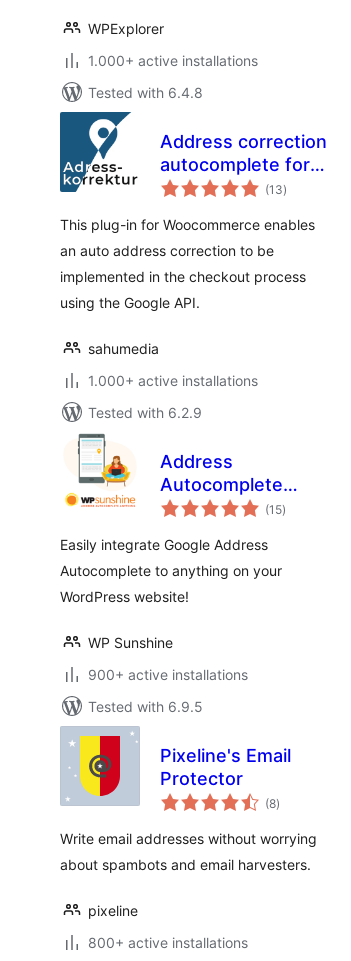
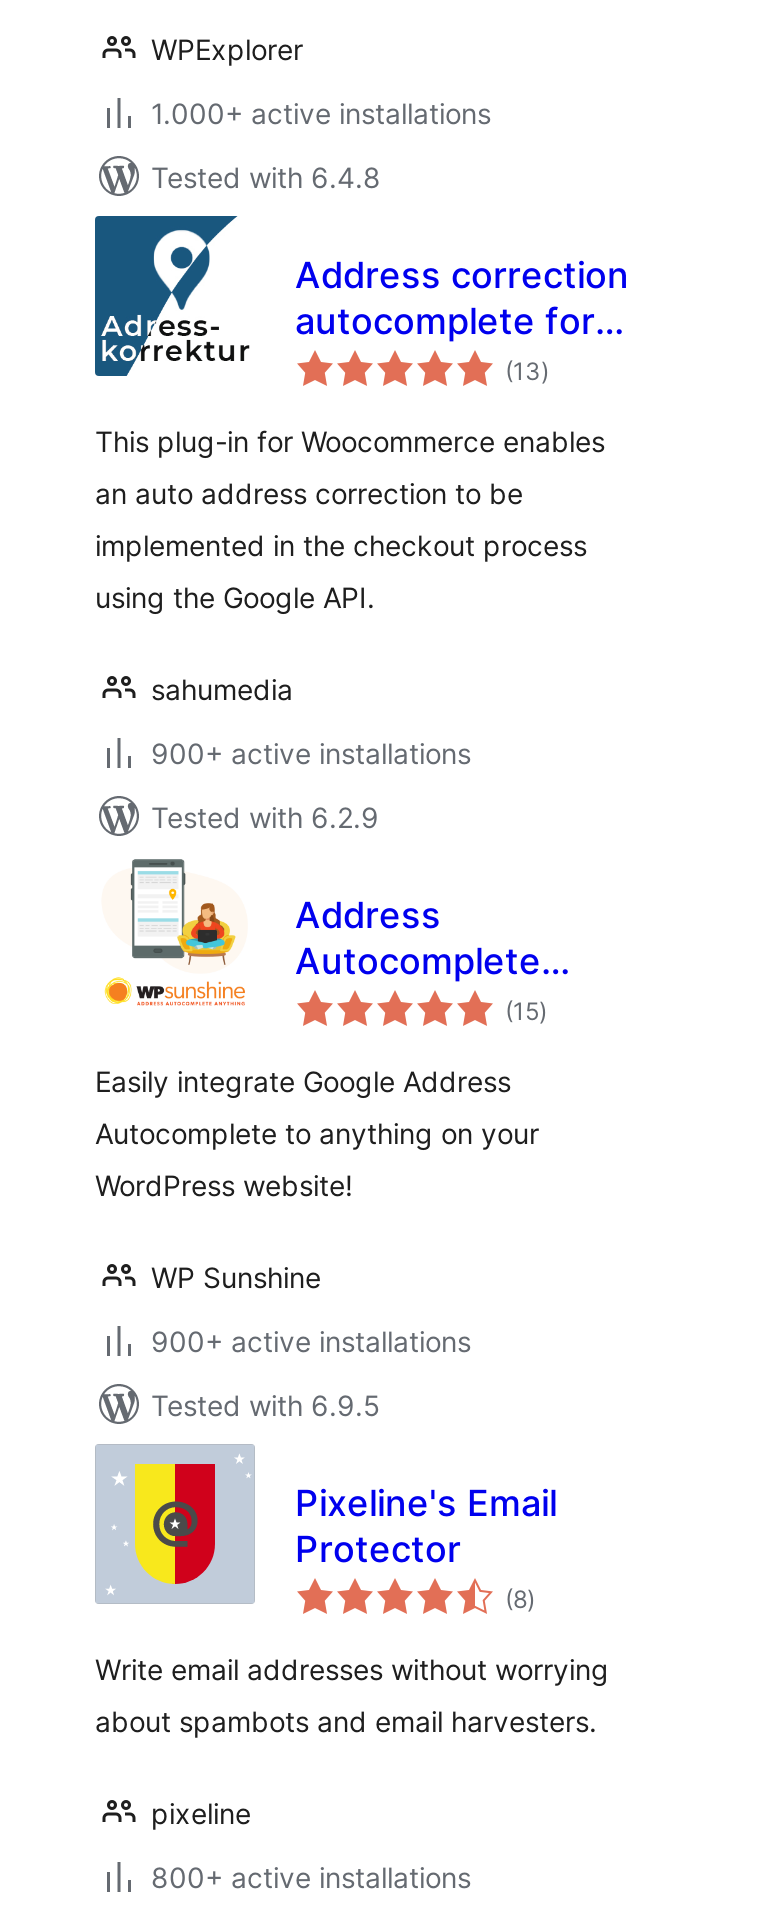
- 1.000+ active installations
+ 900+ active installations
